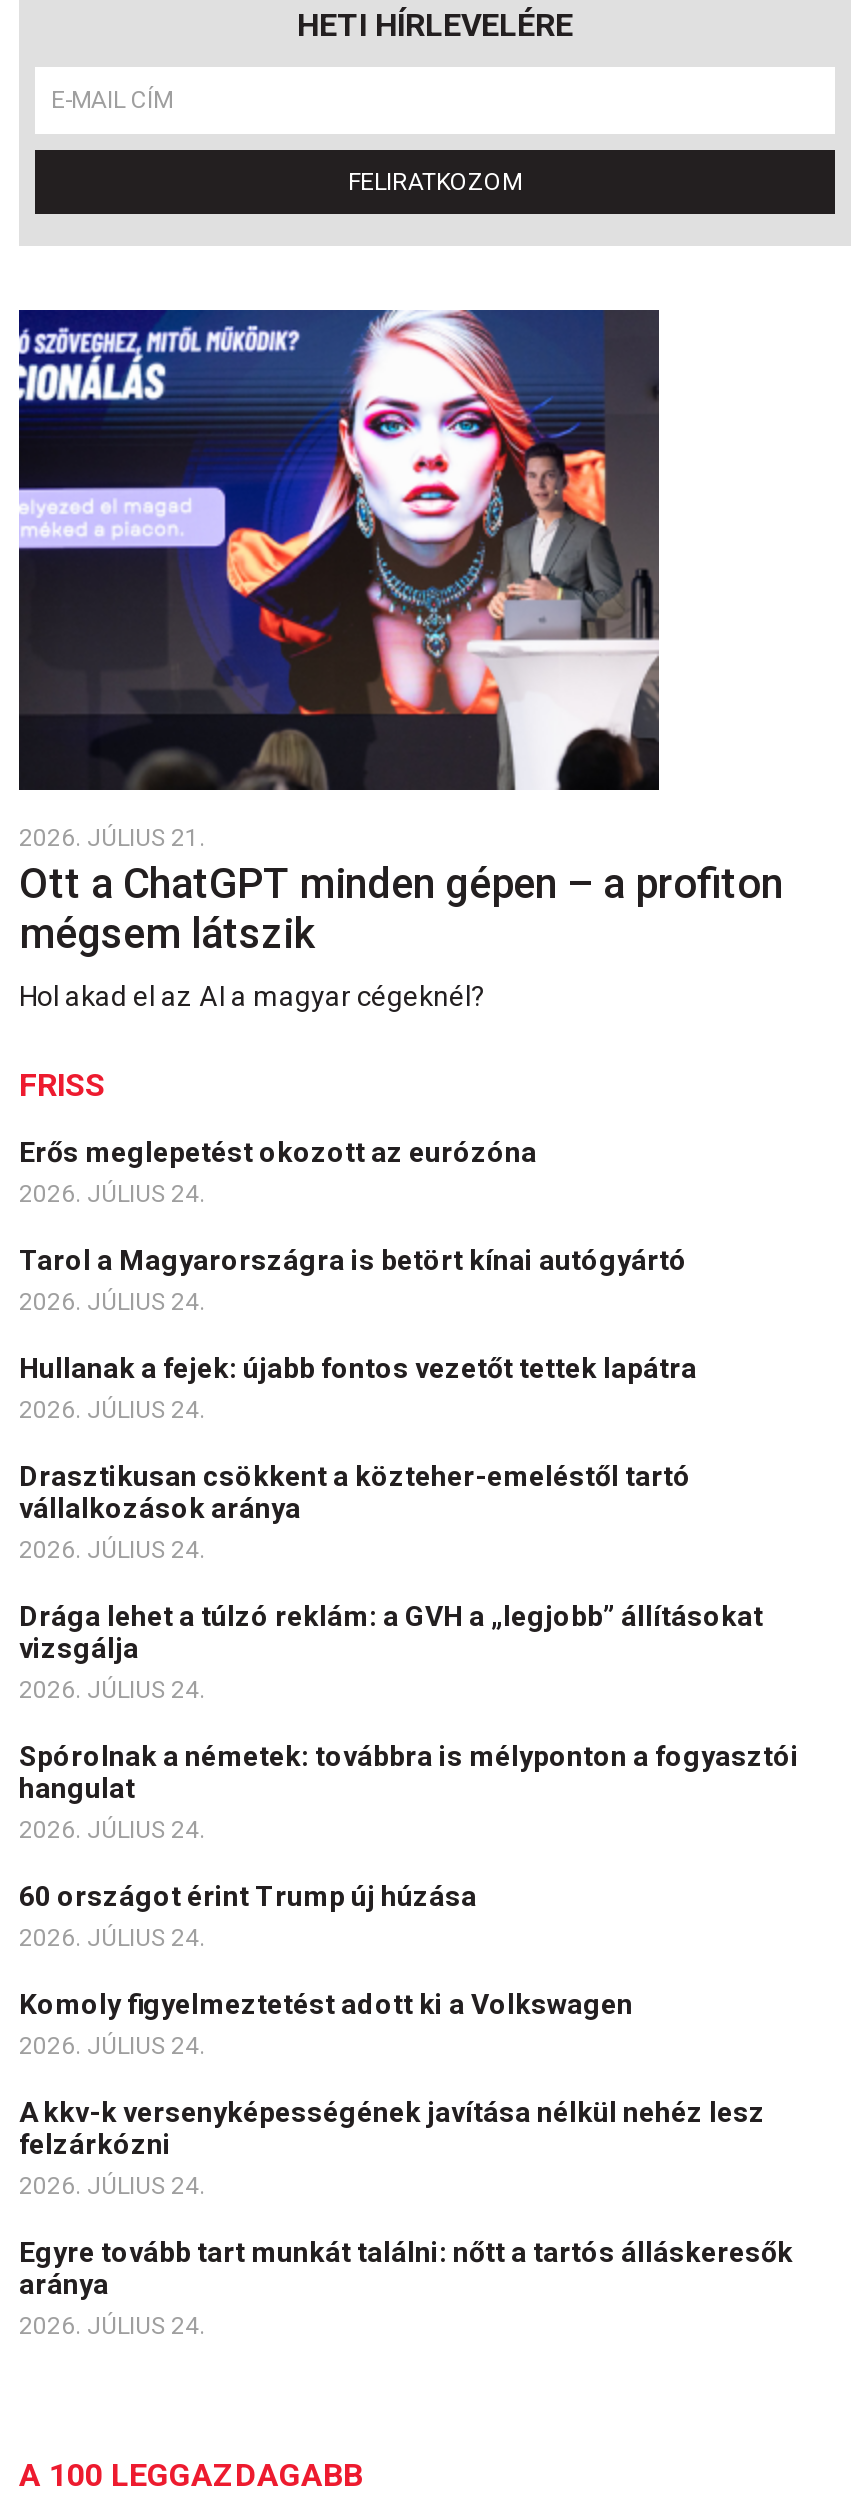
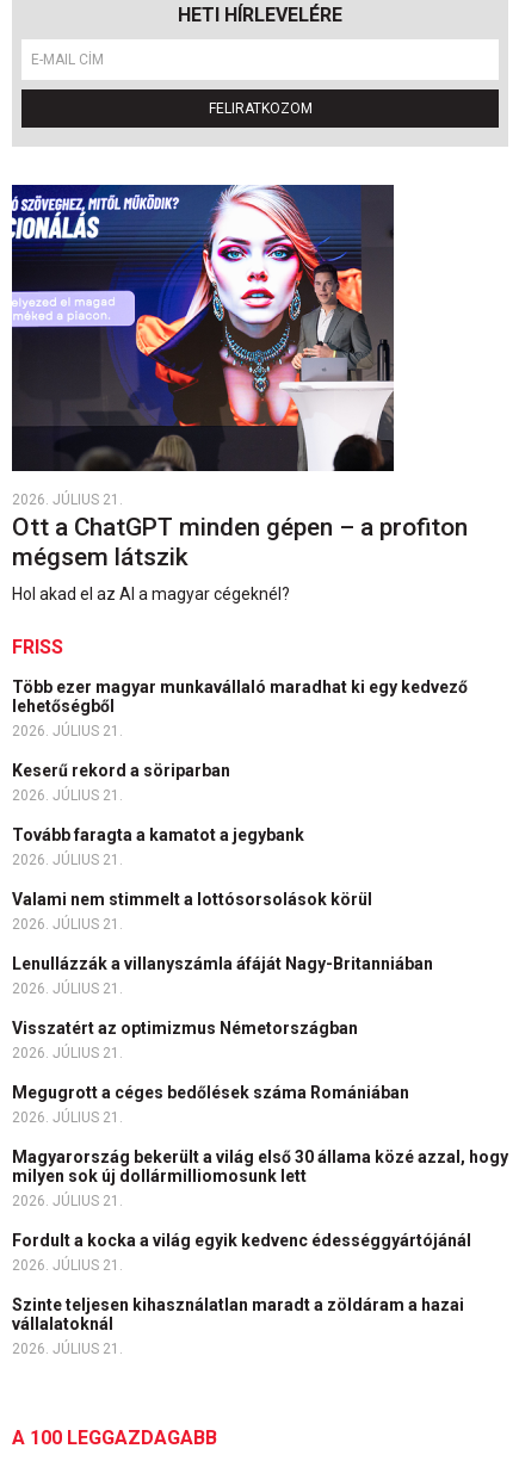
- Erős meglepetést okozott az eurózóna
- 2026. JÚLIUS 24.
+ Több ezer magyar munkavállaló maradhat ki egy kedvező
+ lehetőségből
+ 2026. JÚLIUS 21.

- Tarol a Magyarországra is betört kínai autógyártó
- 2026. JÚLIUS 24.
+ Keserű rekord a söriparban
+ 2026. JÚLIUS 21.

- Hullanak a fejek: újabb fontos vezetőt tettek lapátra
- 2026. JÚLIUS 24.
+ Tovább faragta a kamatot a jegybank
+ 2026. JÚLIUS 21.

- Drasztikusan csökkent a közteher-emeléstől tartó
- vállalkozások aránya
- 2026. JÚLIUS 24.
+ Valami nem stimmelt a lottósorsolások körül
+ 2026. JÚLIUS 21.

- Drága lehet a túlzó reklám: a GVH a „legjobb” állításokat
- vizsgálja
- 2026. JÚLIUS 24.
+ Lenullázzák a villanyszámla áfáját Nagy-Britanniában
+ 2026. JÚLIUS 21.

- Spórolnak a németek: továbbra is mélyponton a fogyasztói
- hangulat
- 2026. JÚLIUS 24.
+ Visszatért az optimizmus Németországban
+ 2026. JÚLIUS 21.

- 60 országot érint Trump új húzása
- 2026. JÚLIUS 24.
+ Megugrott a céges bedőlések száma Romániában
+ 2026. JÚLIUS 21.

- Komoly figyelmeztetést adott ki a Volkswagen
- 2026. JÚLIUS 24.
+ Magyarország bekerült a világ első 30 állama közé azzal, hogy
+ milyen sok új dollármilliomosunk lett
+ 2026. JÚLIUS 21.

- A kkv-k versenyképességének javítása nélkül nehéz lesz
- felzárkózni
- 2026. JÚLIUS 24.
+ Fordult a kocka a világ egyik kedvenc édességgyártójánál
+ 2026. JÚLIUS 21.

- Egyre tovább tart munkát találni: nőtt a tartós álláskeresők
- aránya
- 2026. JÚLIUS 24.
+ Szinte teljesen kihasználatlan maradt a zöldáram a hazai
+ vállalatoknál
+ 2026. JÚLIUS 21.
